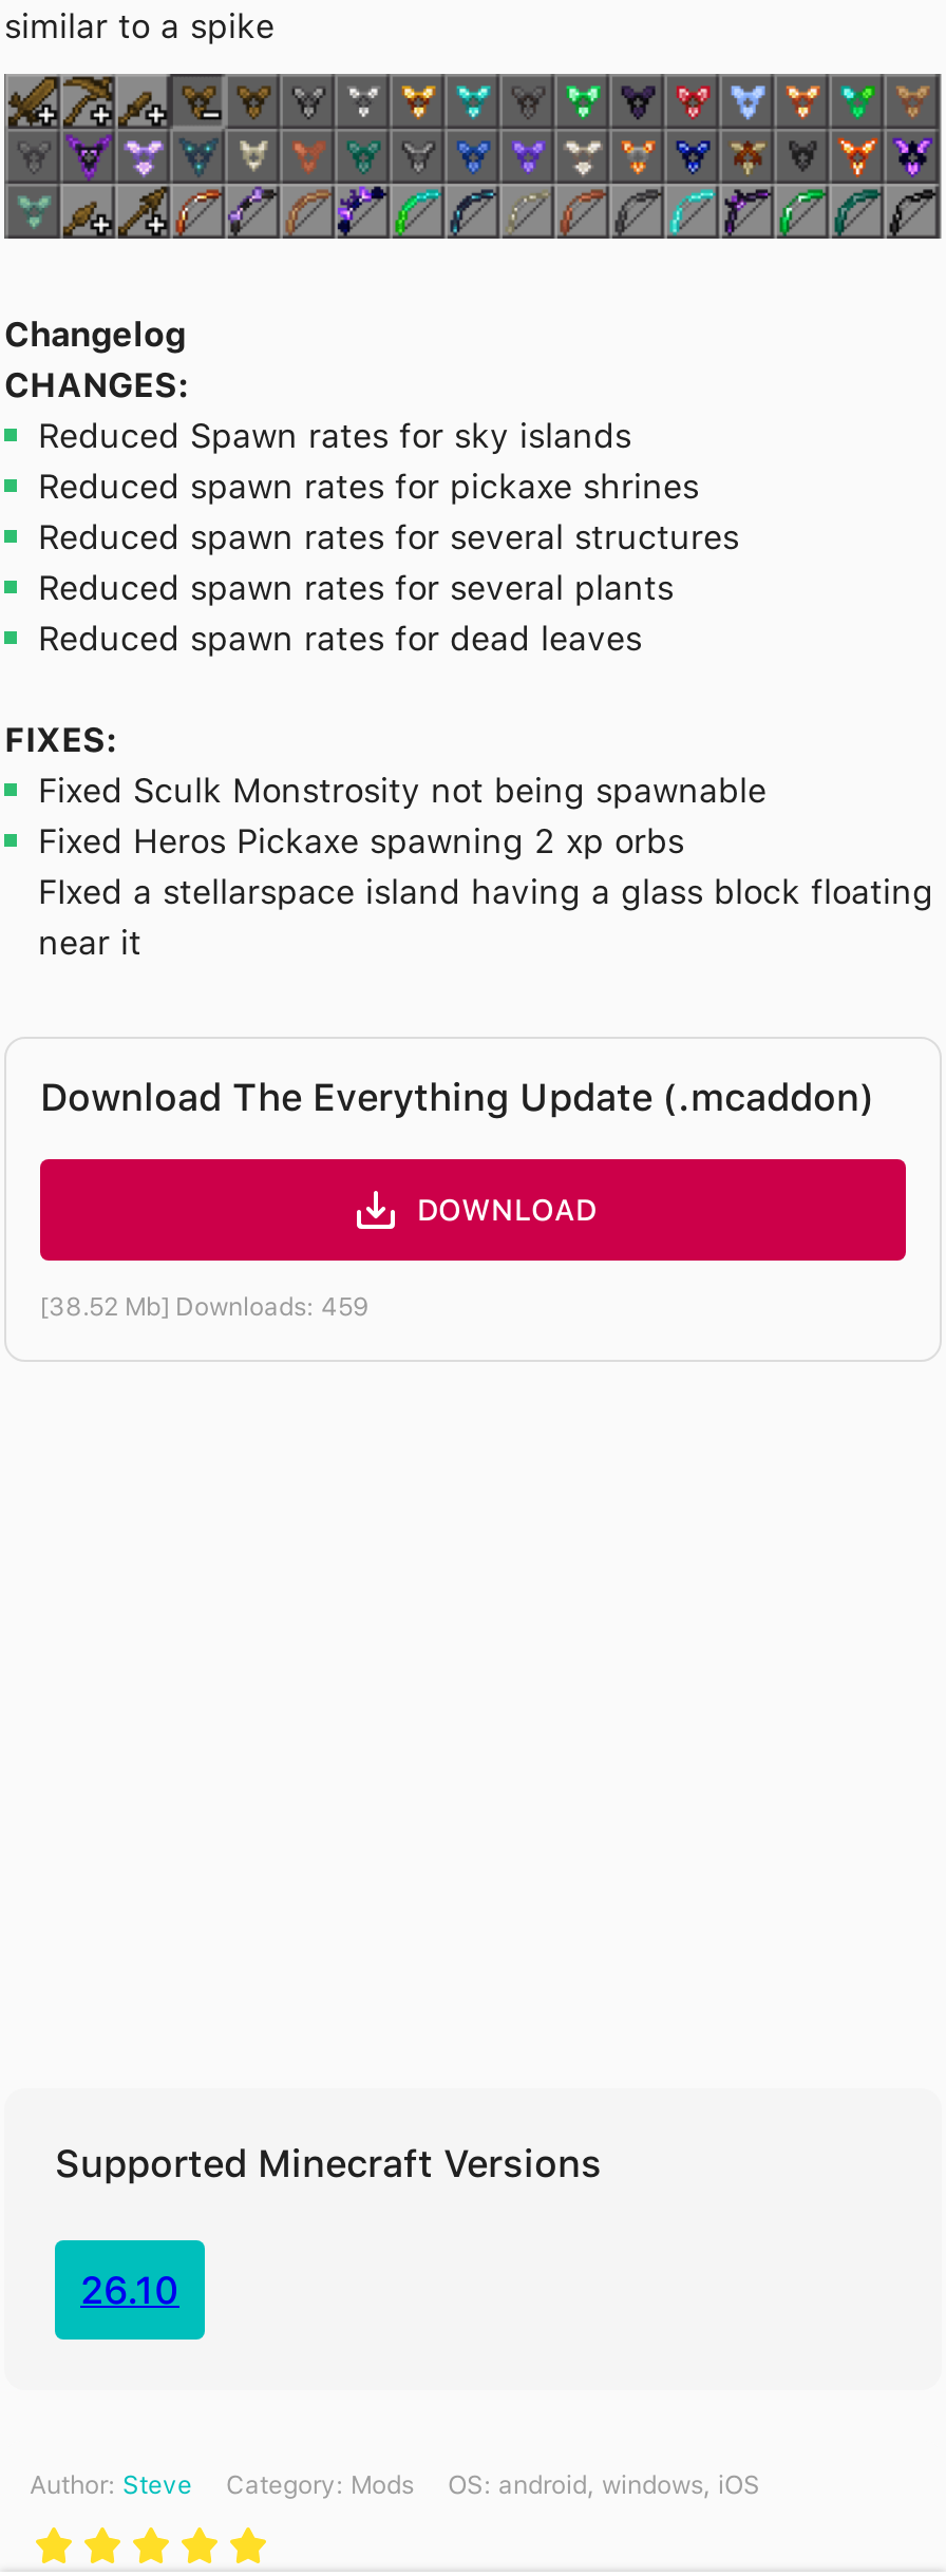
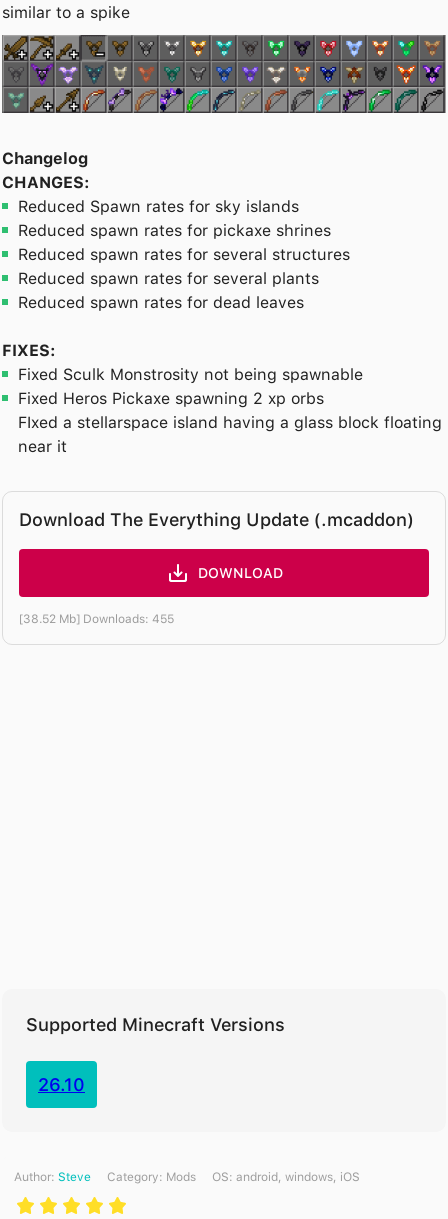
- [38.52 Mb] Downloads: 459
+ [38.52 Mb] Downloads: 455
